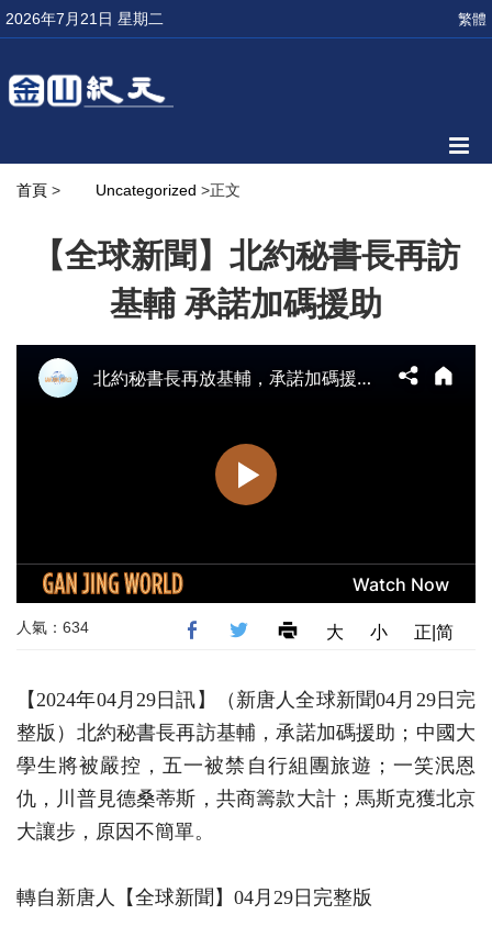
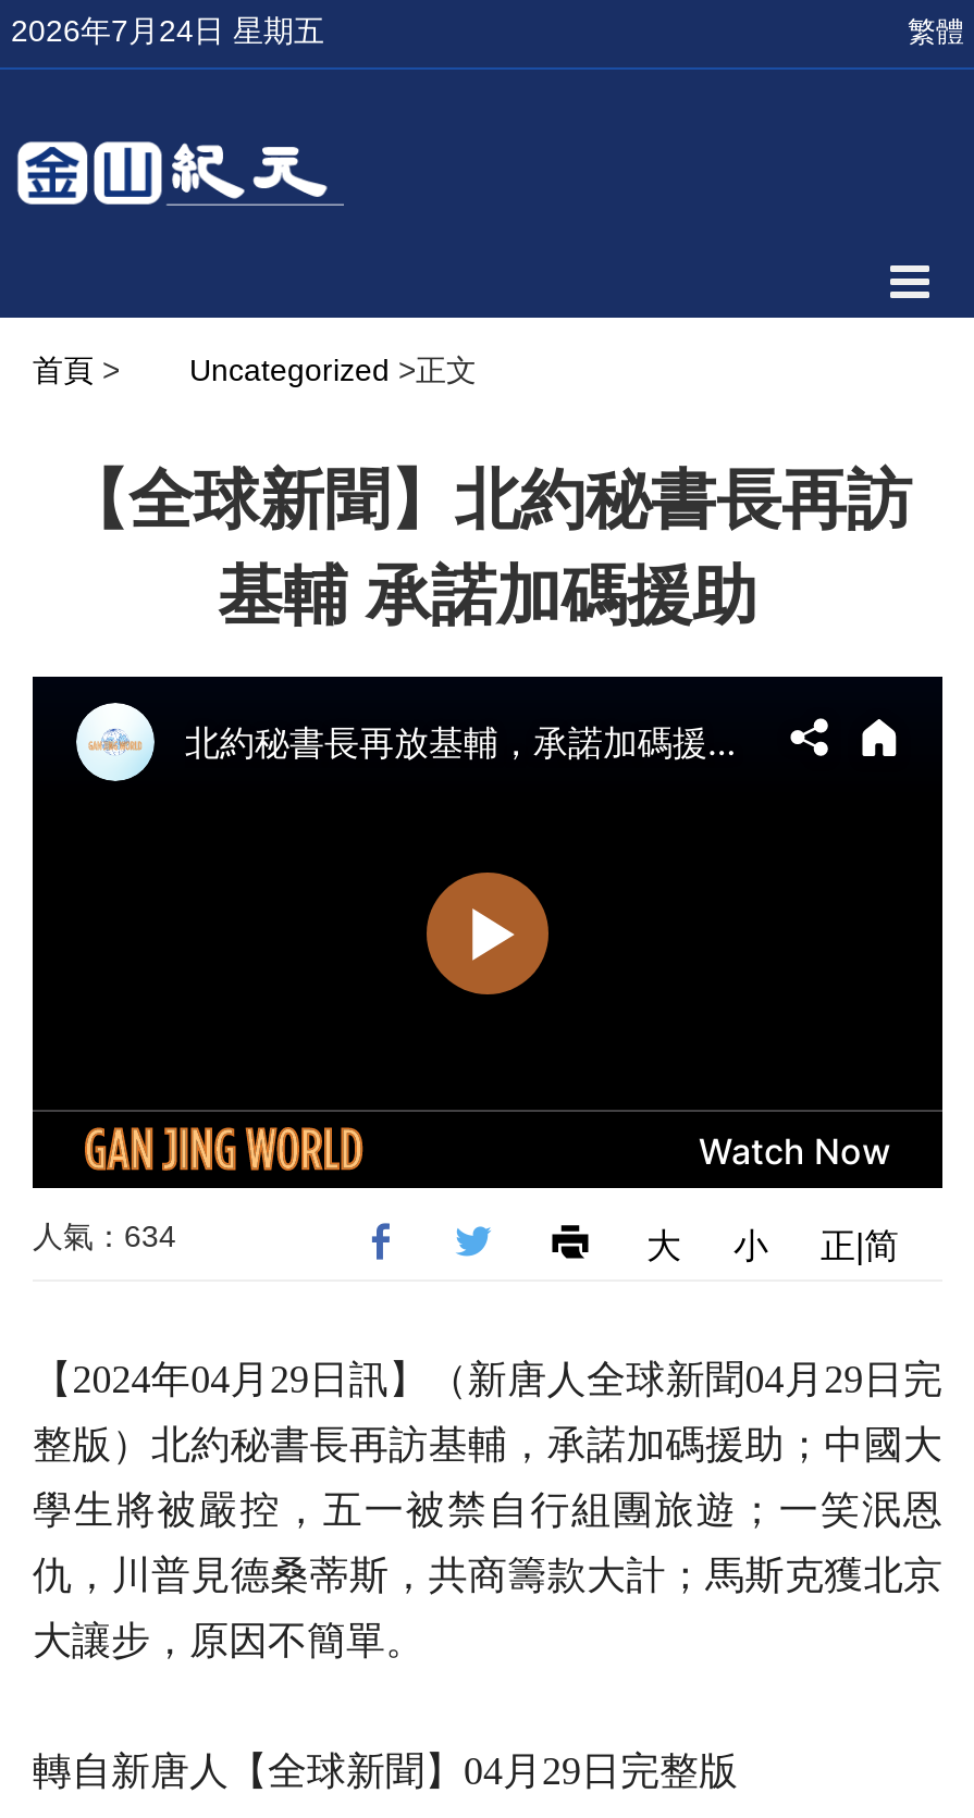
- 2026年7月21日 星期二
+ 2026年7月24日 星期五
